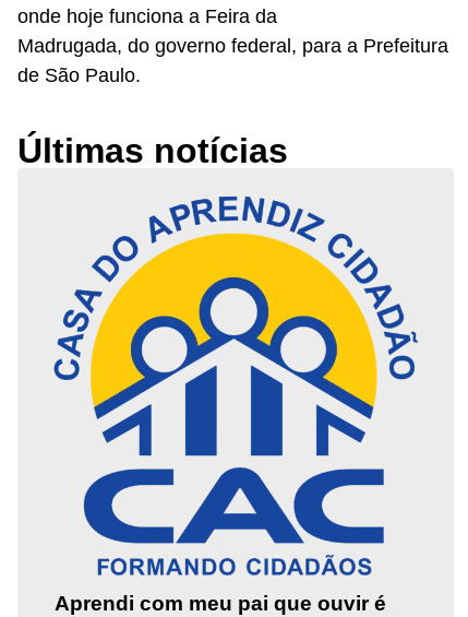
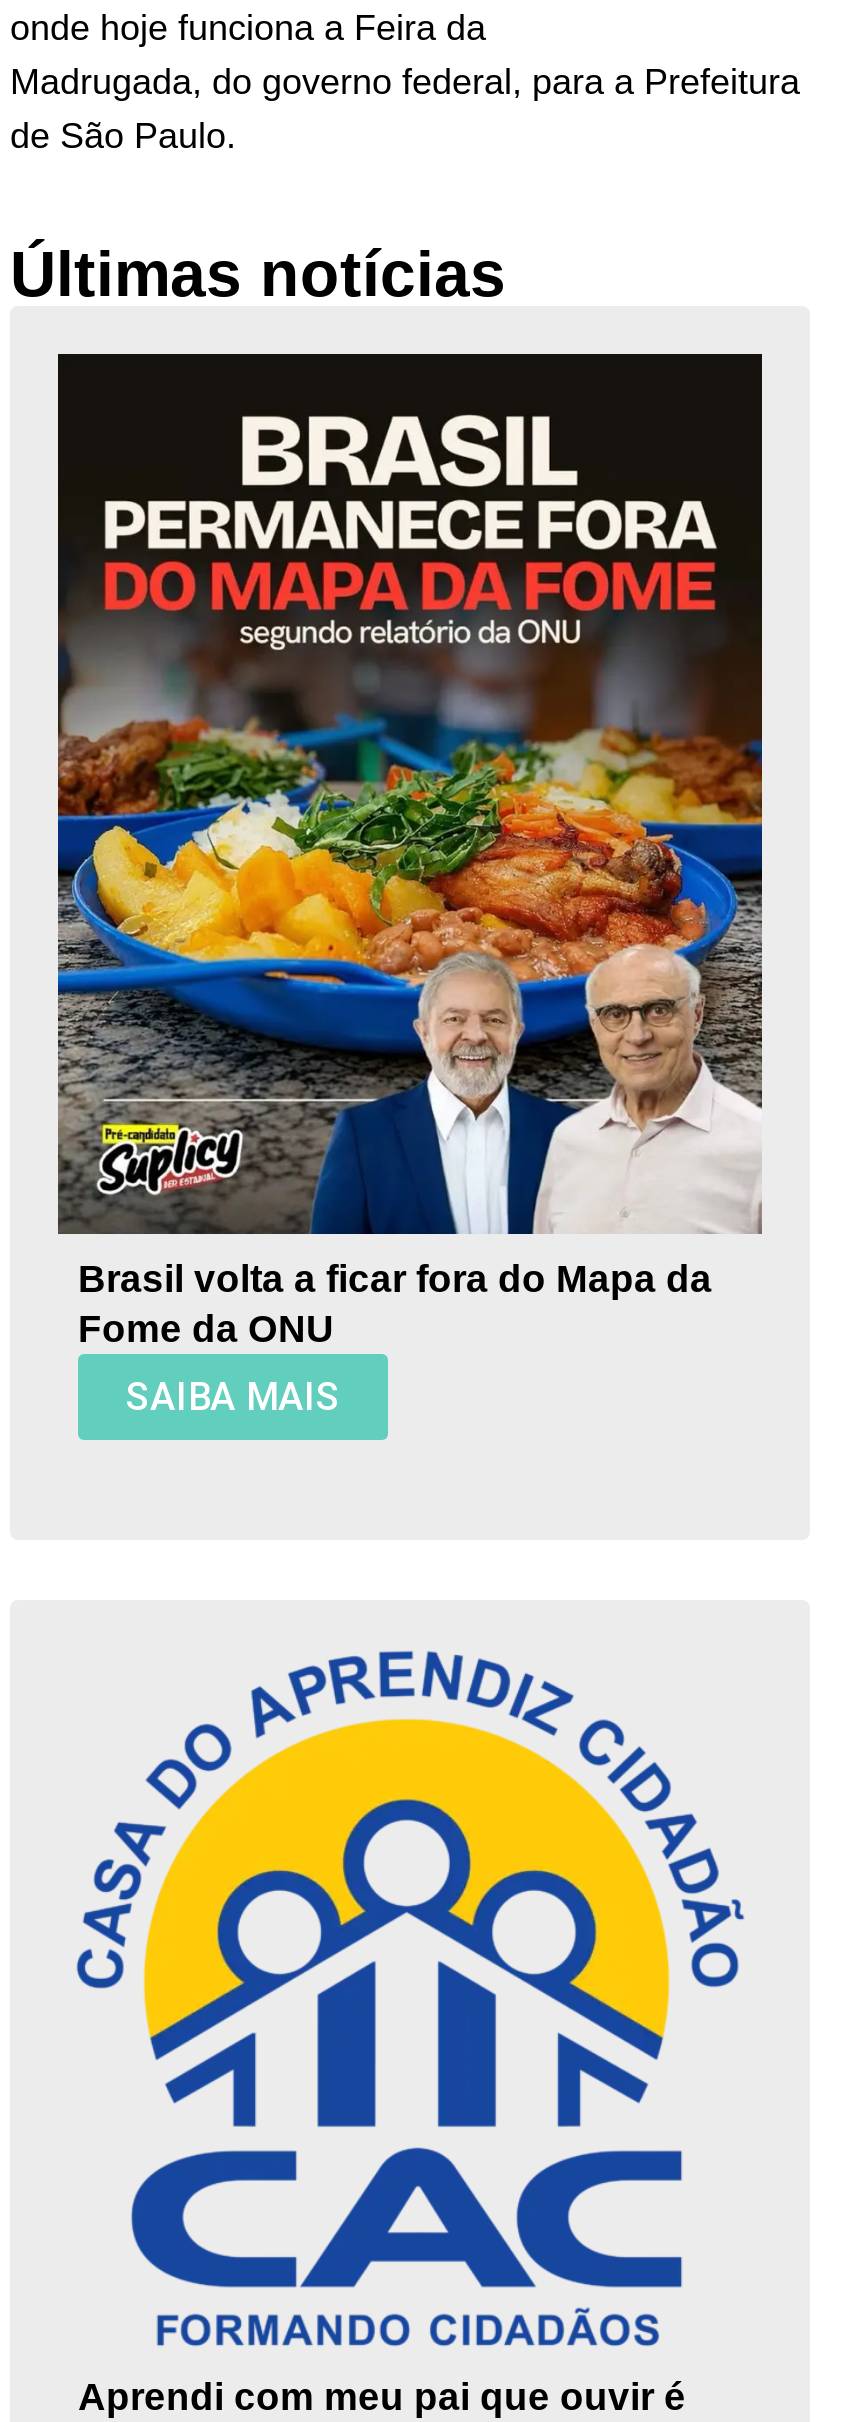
+ [image]
+ Brasil volta a ficar fora do Mapa da
+ Fome da ONU
+ SAIBA MAIS
